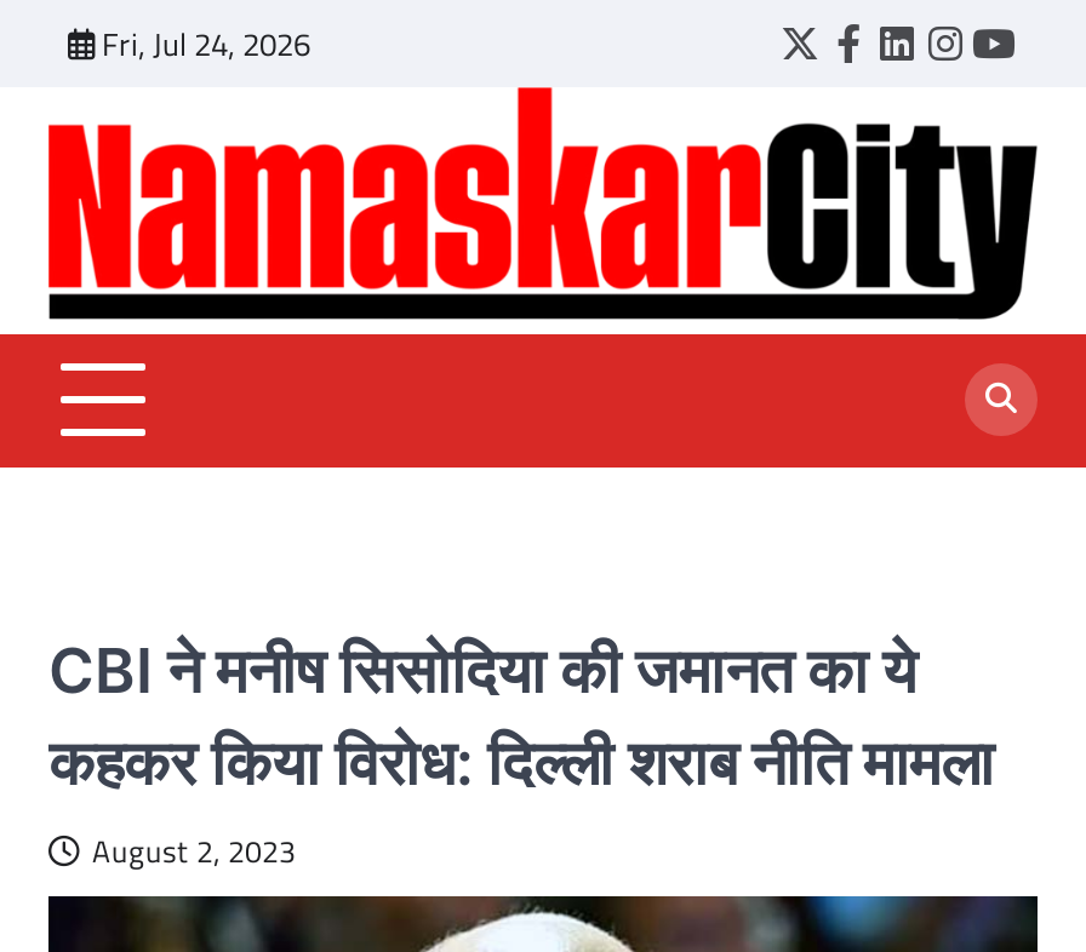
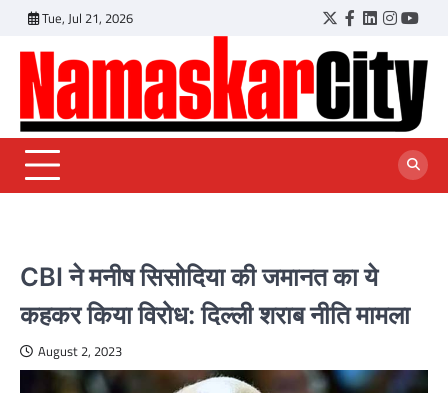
- Fri, Jul 24, 2026
+ Tue, Jul 21, 2026
